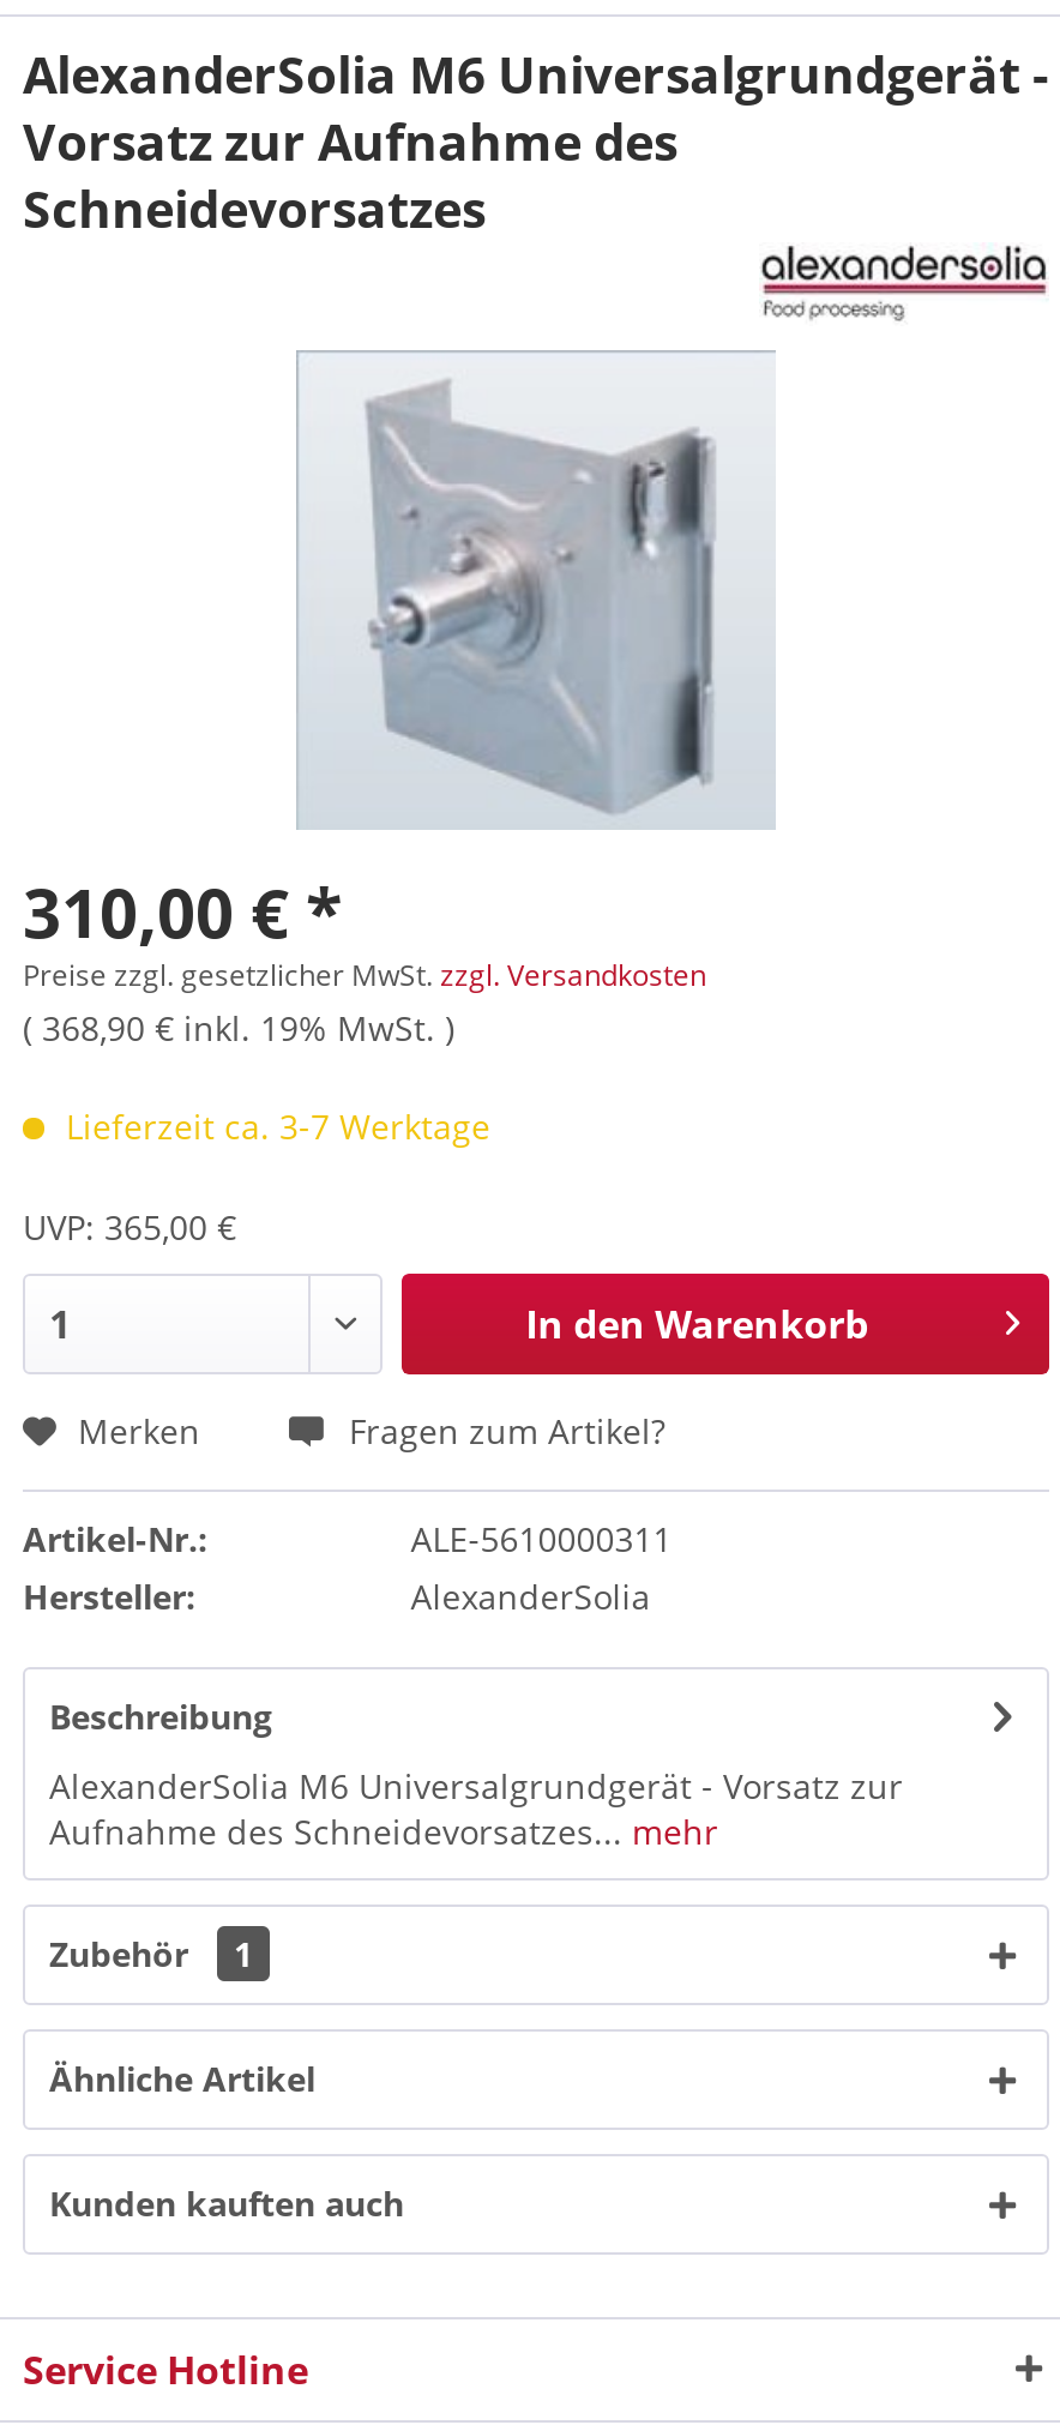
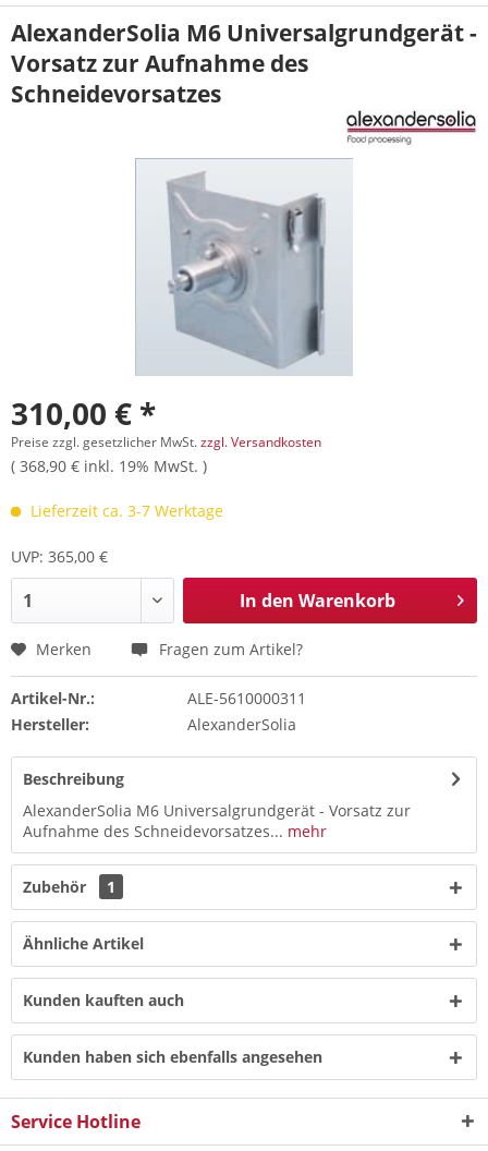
+ Kunden haben sich ebenfalls angesehen
